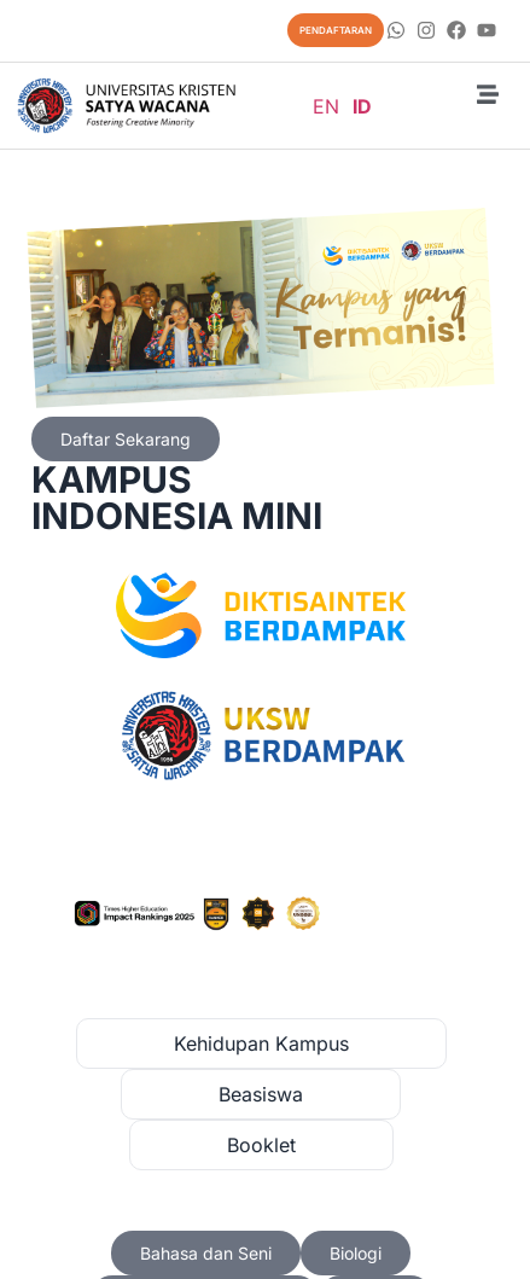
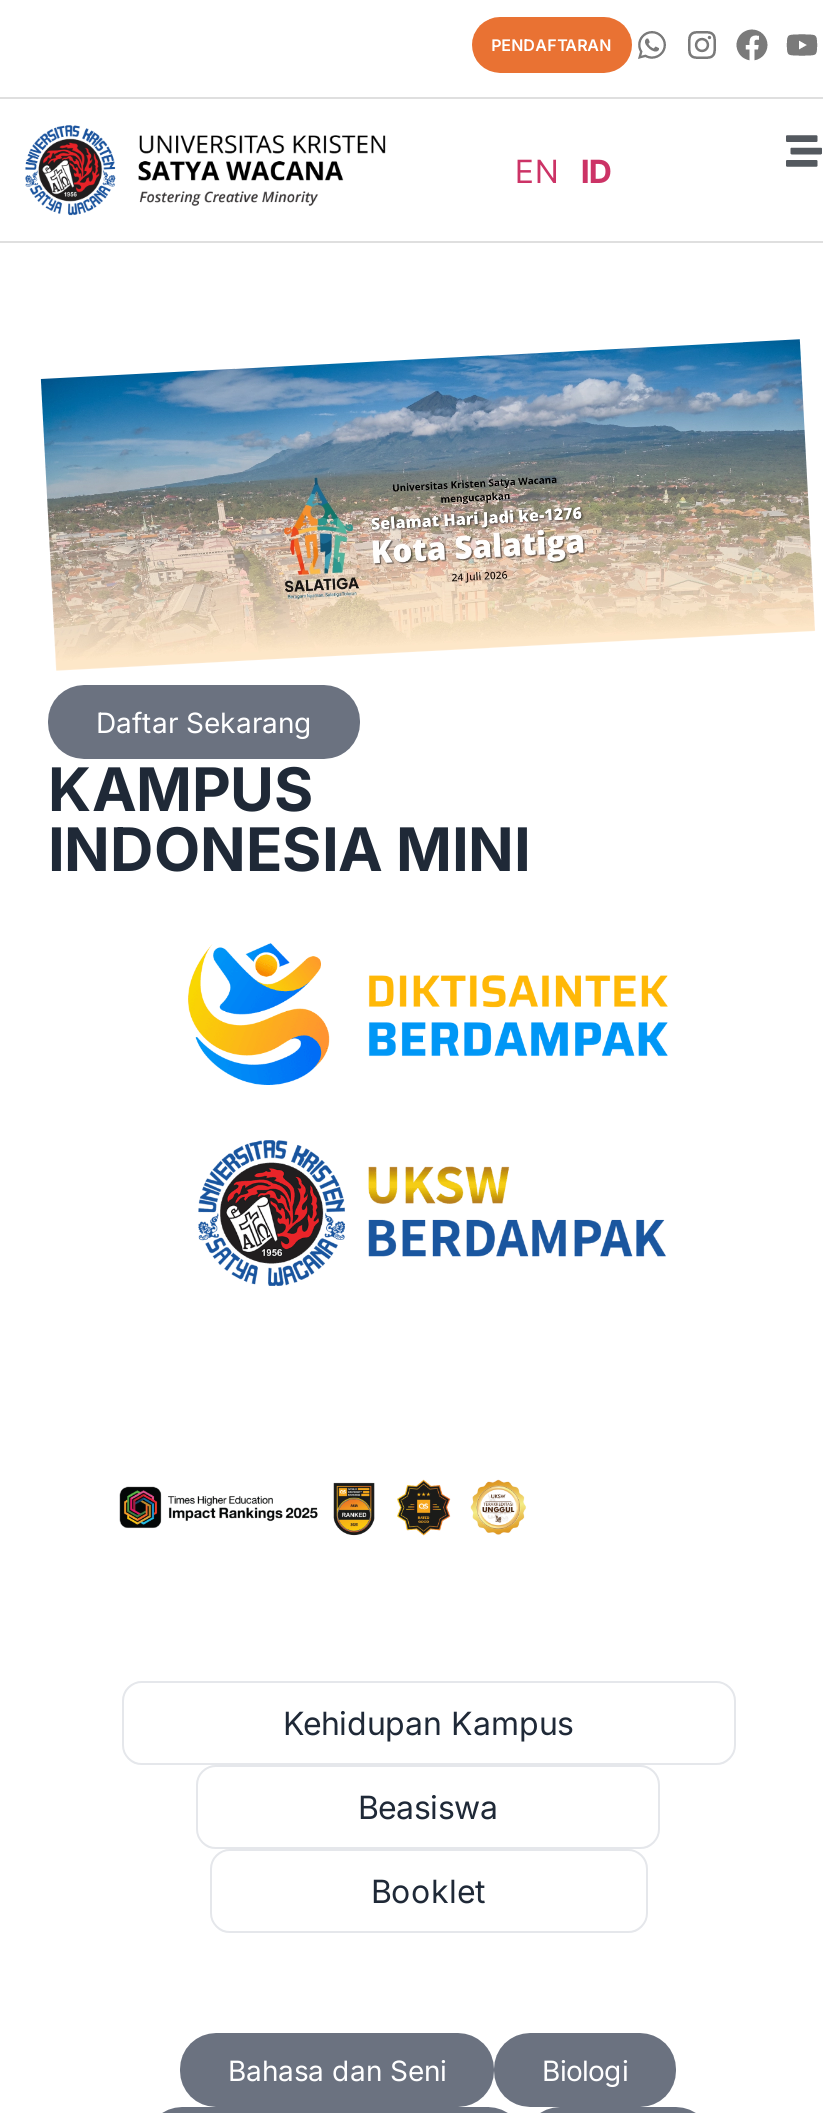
- [image]
+ [image]
